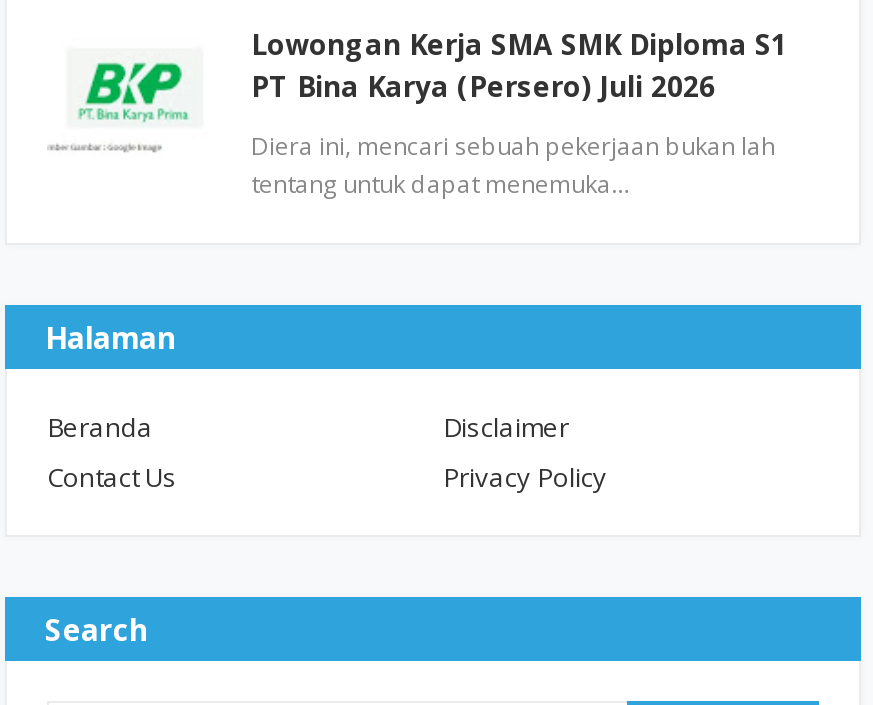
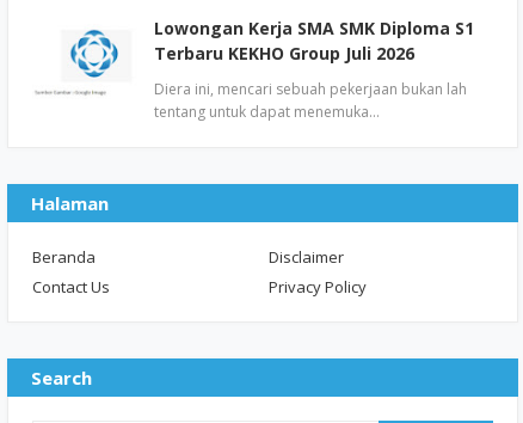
- [image]
- PT Bina Karya (Persero) Juli 2026
+ [image]
+ Terbaru KEKHO Group Juli 2026
